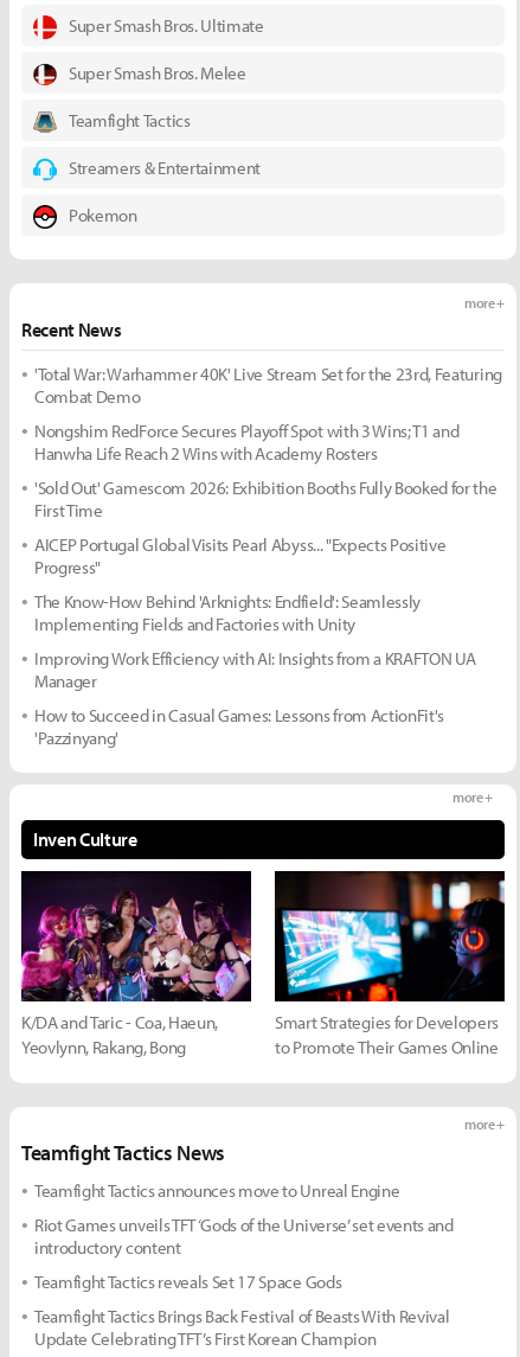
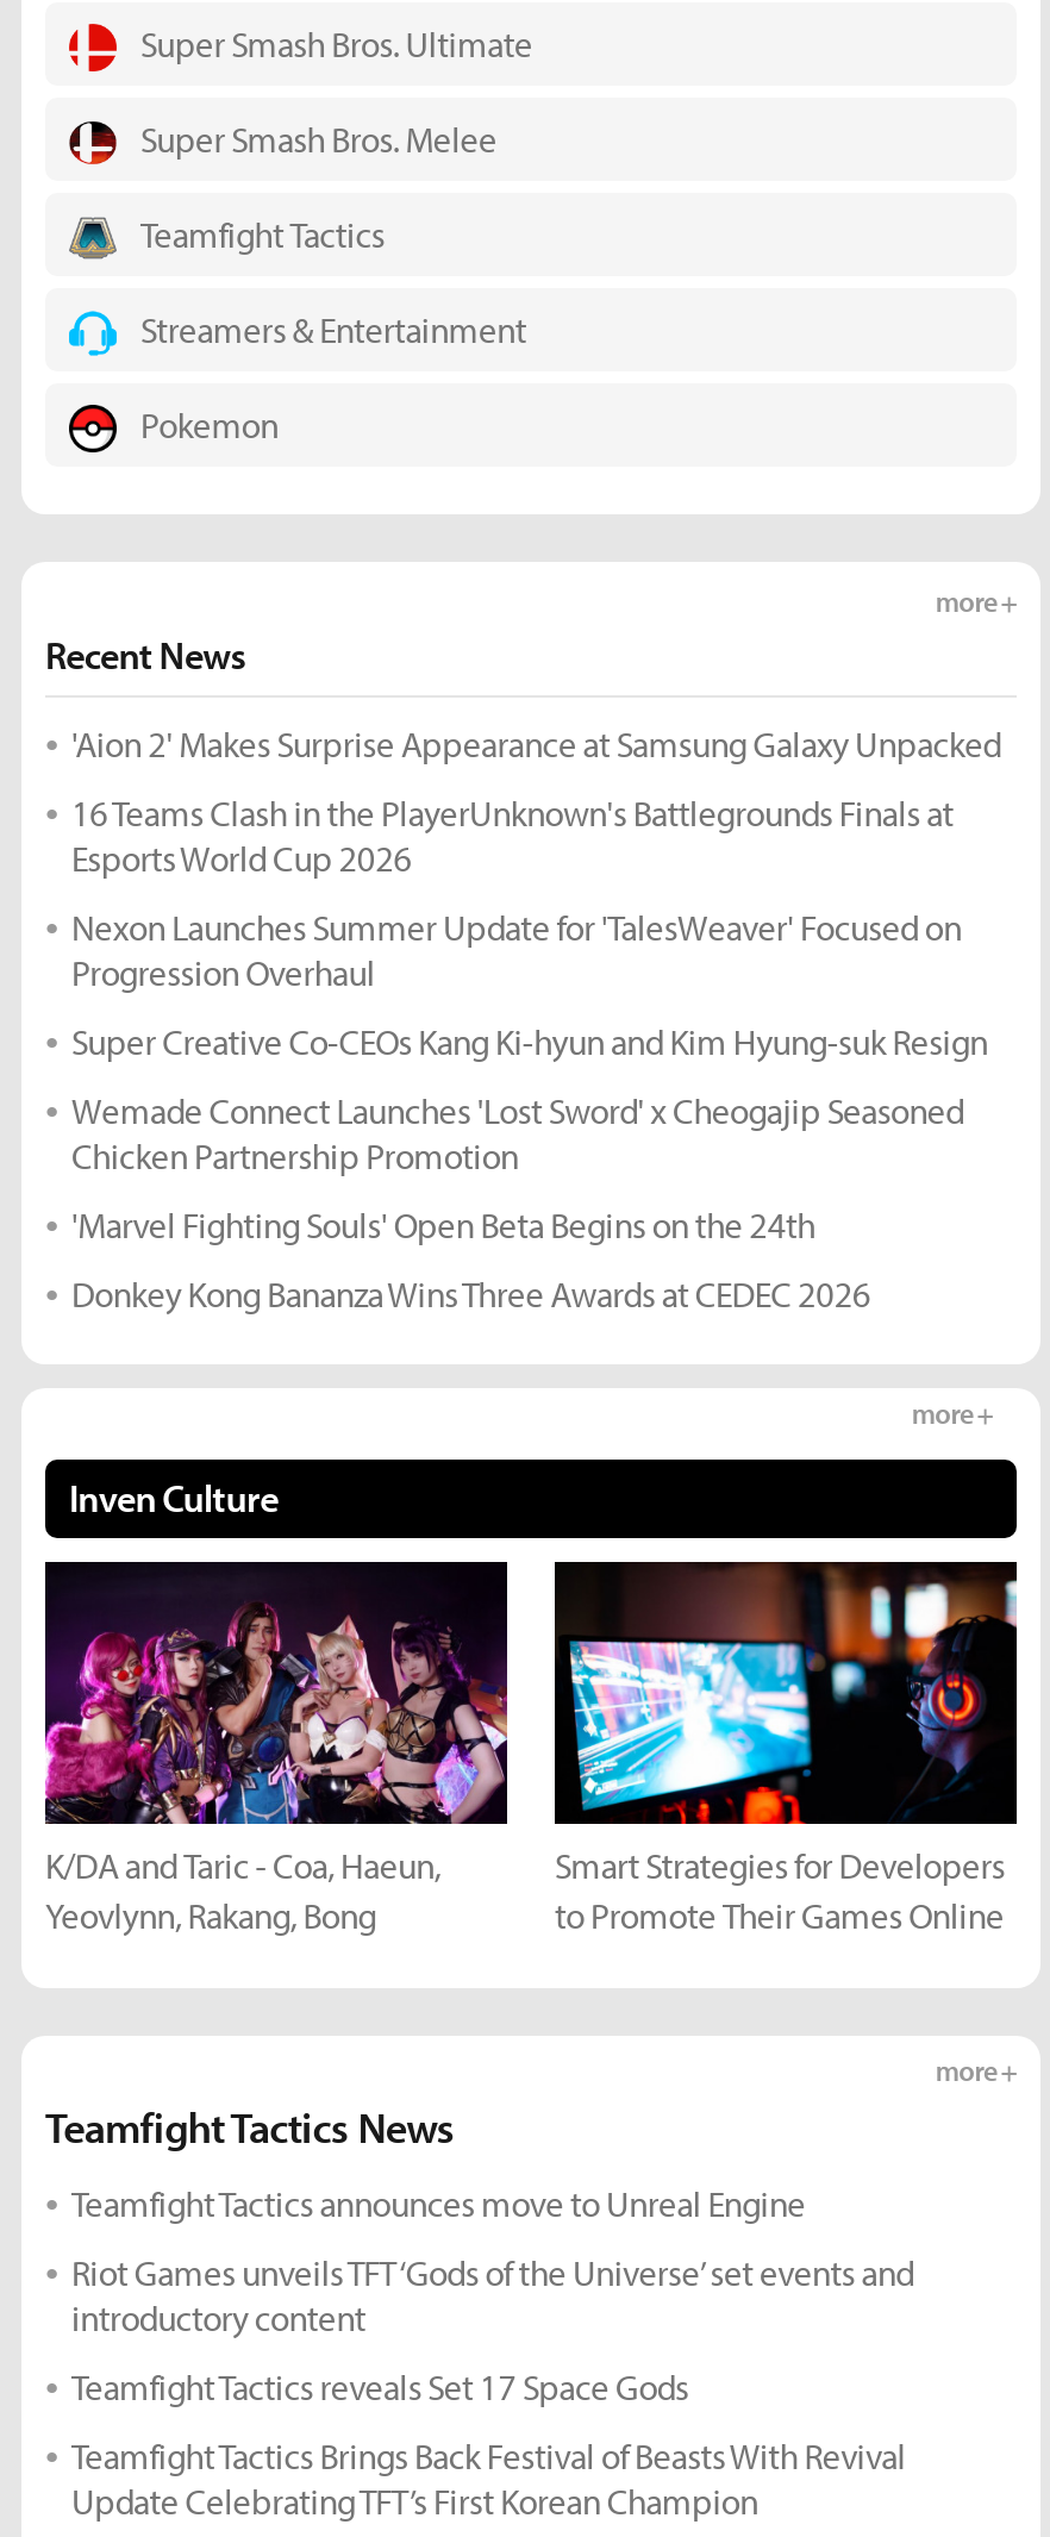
- 'Total War: Warhammer 40K' Live Stream Set for the 23rd, Featuring
- Combat Demo
+ 'Aion 2' Makes Surprise Appearance at Samsung Galaxy Unpacked

- Nongshim RedForce Secures Playoff Spot with 3 Wins; T1 and
- Hanwha Life Reach 2 Wins with Academy Rosters
+ 16 Teams Clash in the PlayerUnknown's Battlegrounds Finals at
+ Esports World Cup 2026

- 'Sold Out' Gamescom 2026: Exhibition Booths Fully Booked for the
- First Time
+ Nexon Launches Summer Update for 'TalesWeaver' Focused on
+ Progression Overhaul

- AICEP Portugal Global Visits Pearl Abyss... "Expects Positive
- Progress"
+ Super Creative Co-CEOs Kang Ki-hyun and Kim Hyung-suk Resign

- The Know-How Behind 'Arknights: Endfield': Seamlessly
- Implementing Fields and Factories with Unity
+ Wemade Connect Launches 'Lost Sword' x Cheogajip Seasoned
+ Chicken Partnership Promotion

- Improving Work Efficiency with AI: Insights from a KRAFTON UA
- Manager
+ 'Marvel Fighting Souls' Open Beta Begins on the 24th

- How to Succeed in Casual Games: Lessons from ActionFit's
- 'Pazzinyang'
+ Donkey Kong Bananza Wins Three Awards at CEDEC 2026
